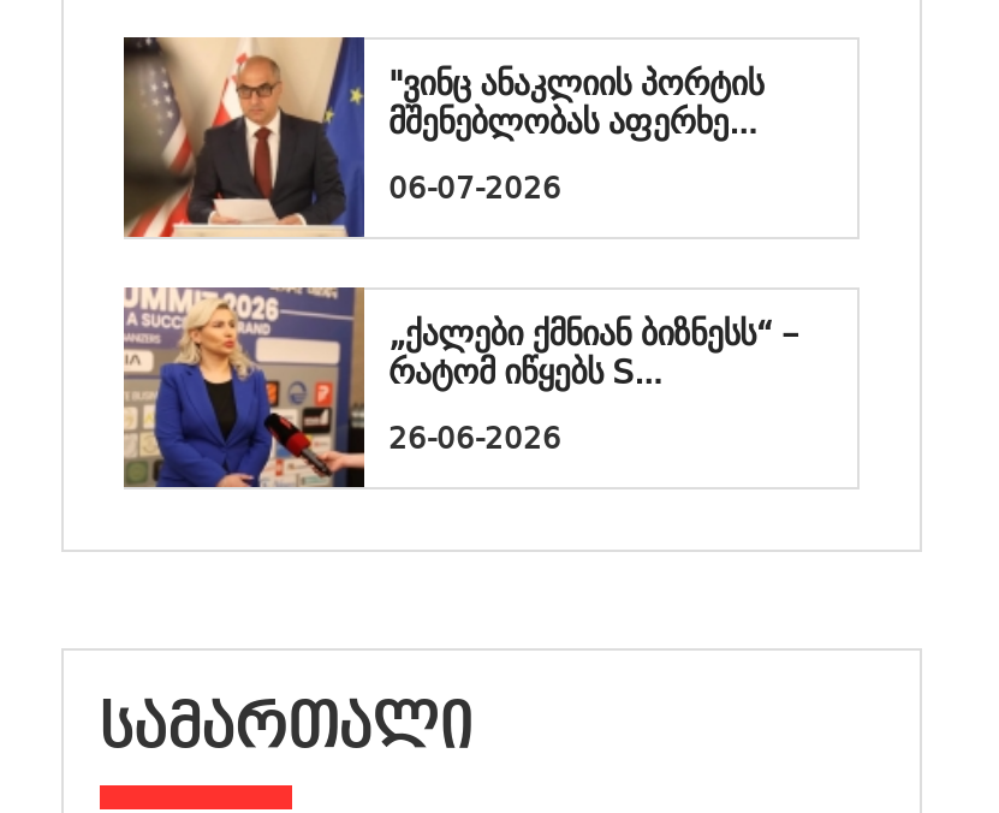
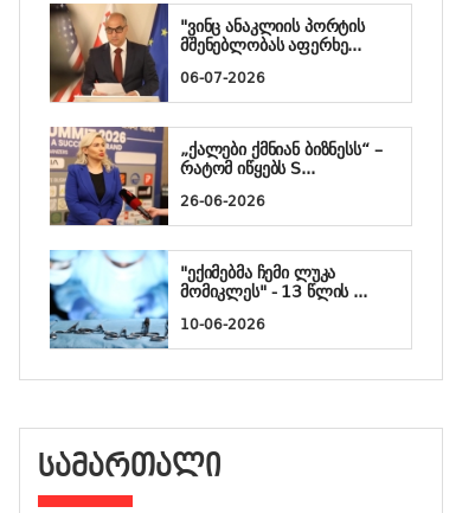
+ [image]
+ "ექიმებმა ჩემი ლუკა
+ მომიკლეს" - 13 წლის ...
+ 10-06-2026
